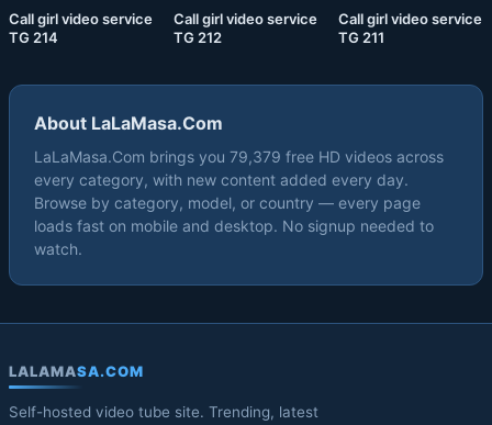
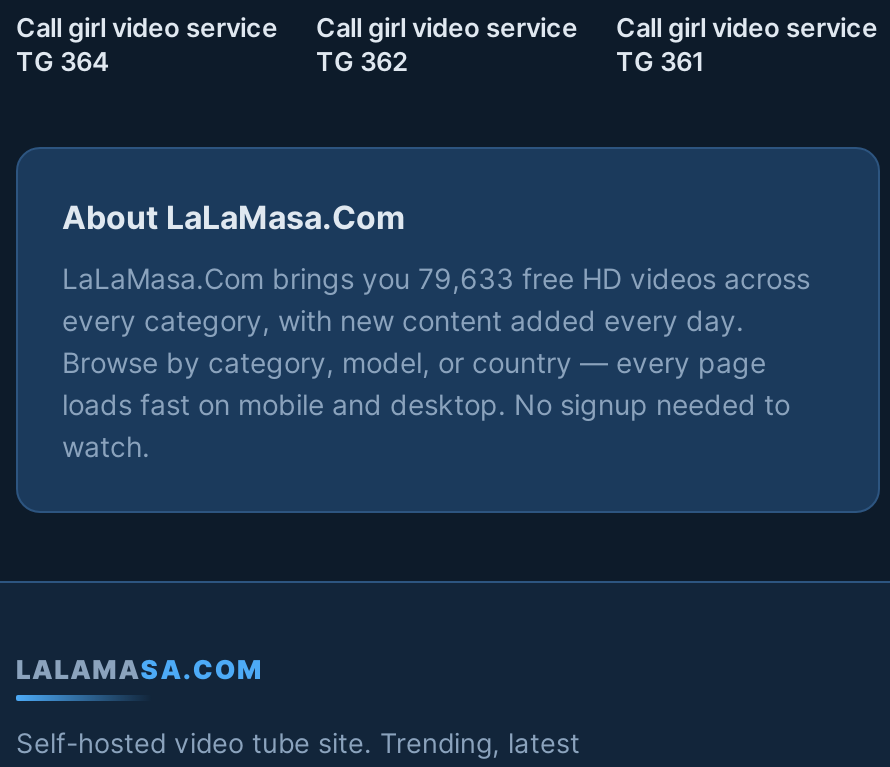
- TG 214
+ TG 364

- TG 212
+ TG 362

- TG 211
+ TG 361

- LaLaMasa.Com brings you 79,379 free HD videos across
+ LaLaMasa.Com brings you 79,633 free HD videos across
